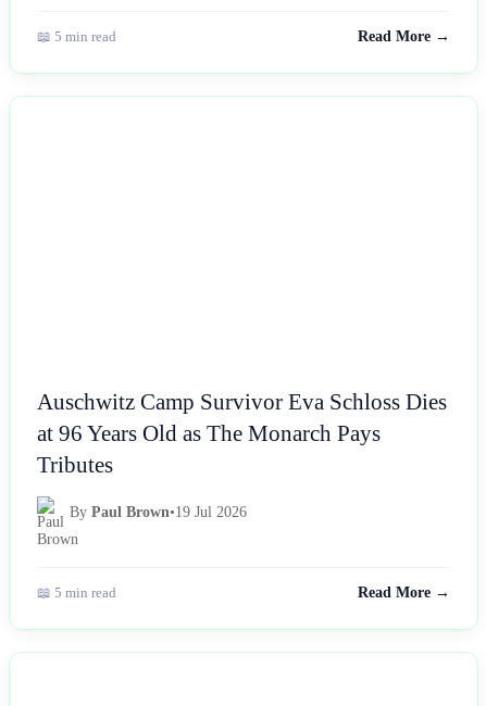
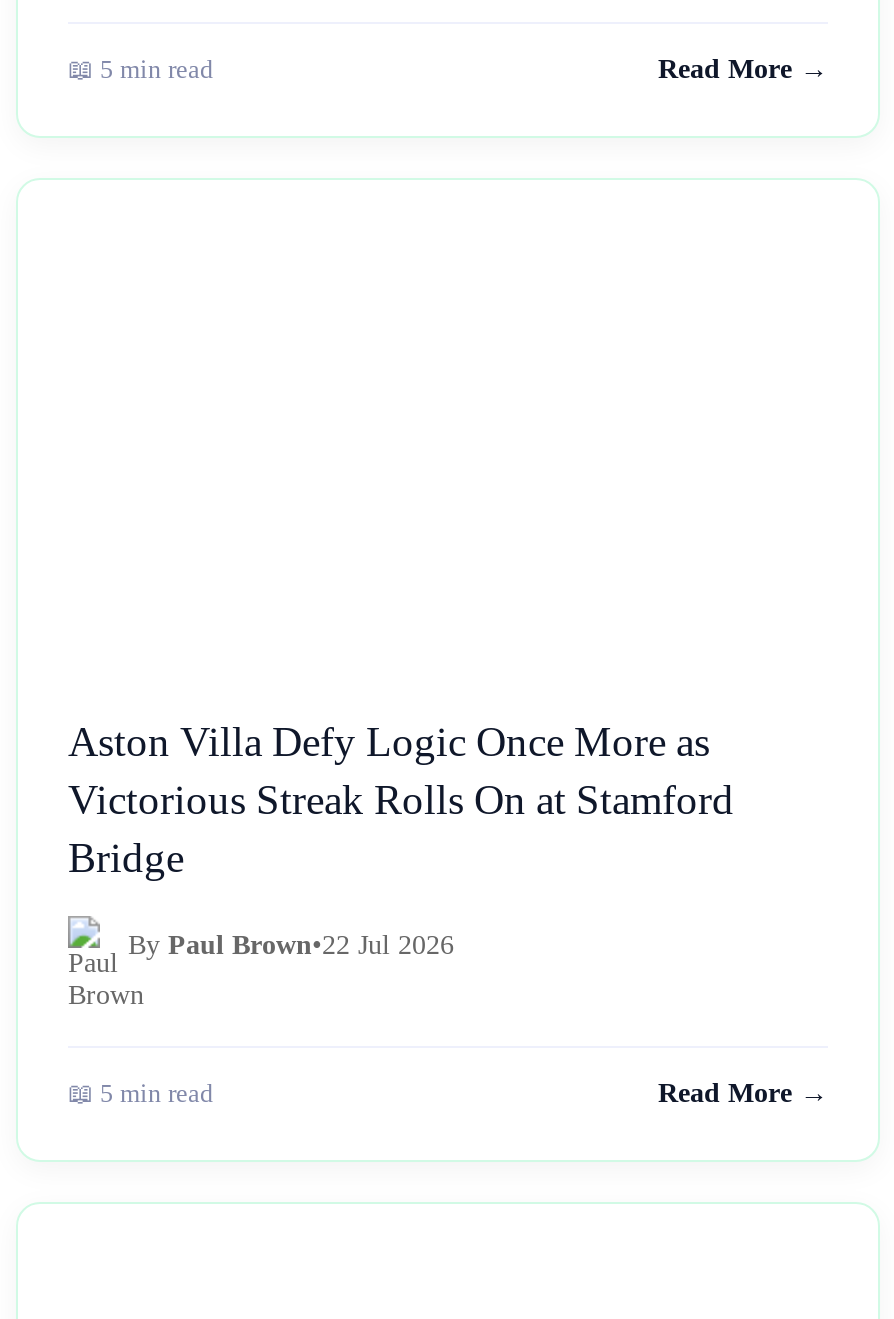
- Auschwitz Camp Survivor Eva Schloss Dies
- at 96 Years Old as The Monarch Pays
- Tributes
+ Aston Villa Defy Logic Once More as
+ Victorious Streak Rolls On at Stamford
+ Bridge

- By Paul Brown•19 Jul 2026
+ By Paul Brown•22 Jul 2026
